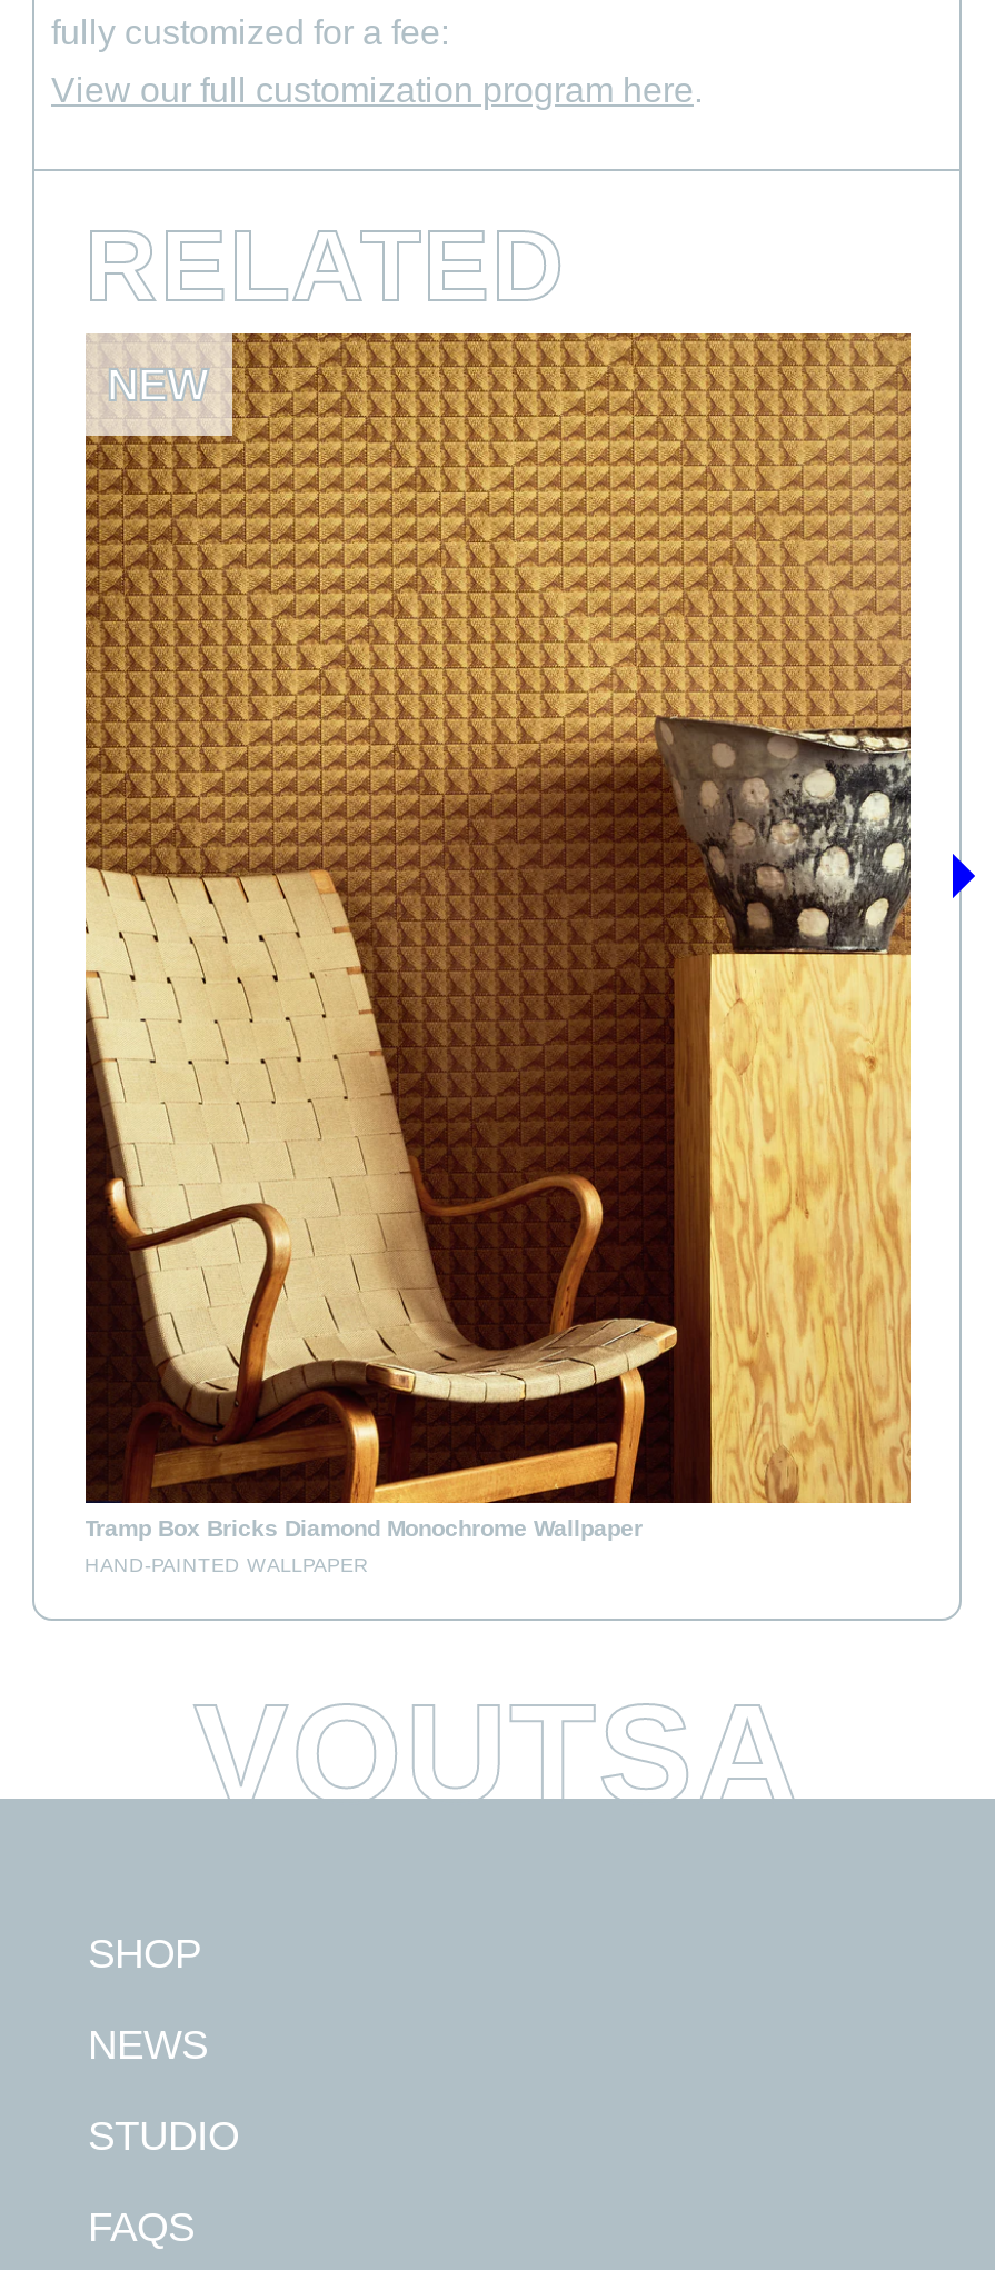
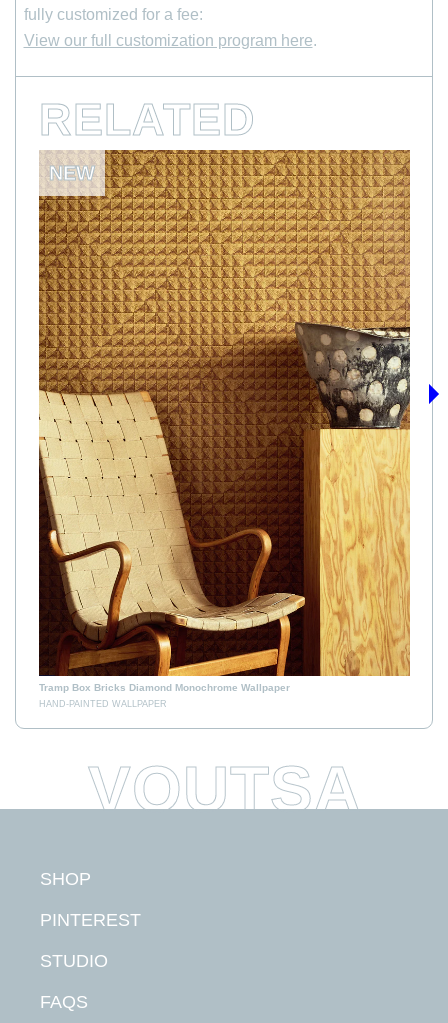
- NEWS
+ PINTEREST
